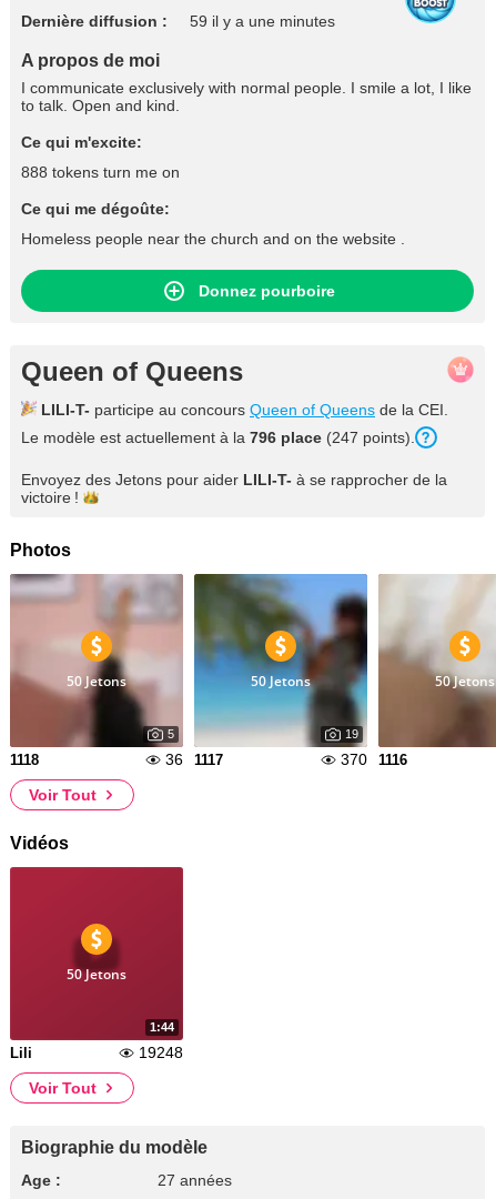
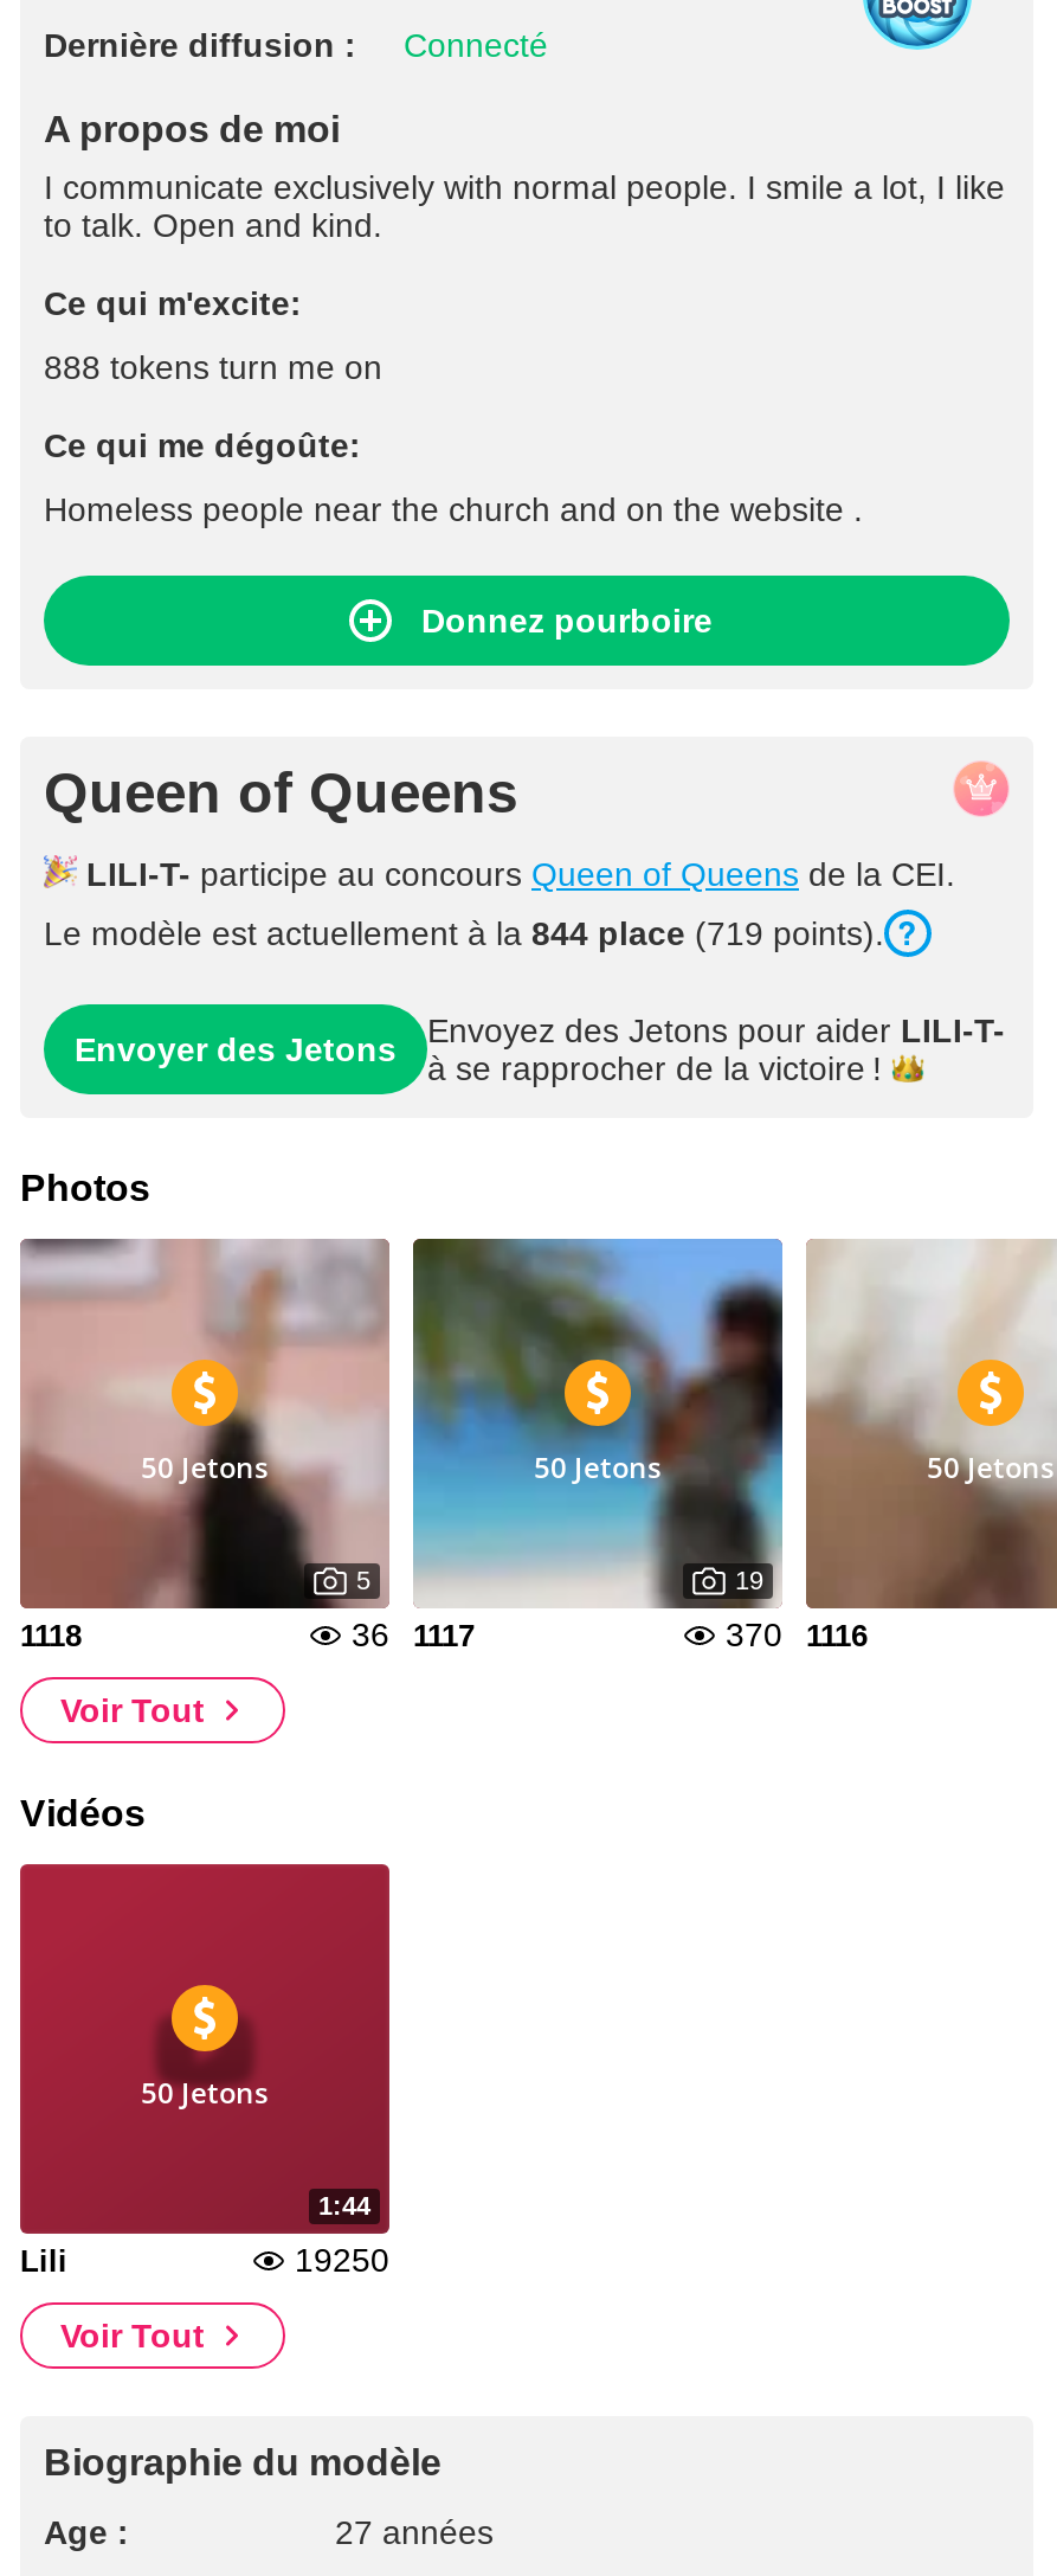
- 59 il y a une minutes
+ Connecté

- Le modèle est actuellement à la 796 place (247 points).
+ Le modèle est actuellement à la 844 place (719 points).

- Envoyez des Jetons pour aider LILI-T- à se rapprocher de la
- victoire !
+ Envoyer des Jetons
+ Envoyez des Jetons pour aider LILI-T-
+ à se rapprocher de la victoire !

- 19248
+ 19250
